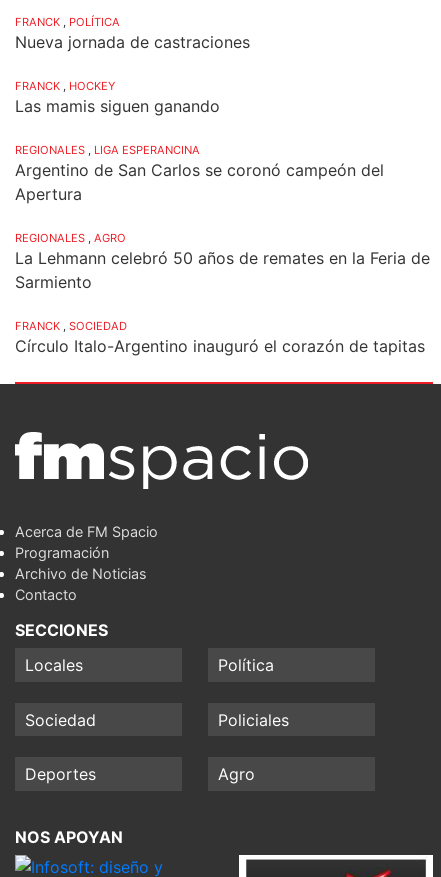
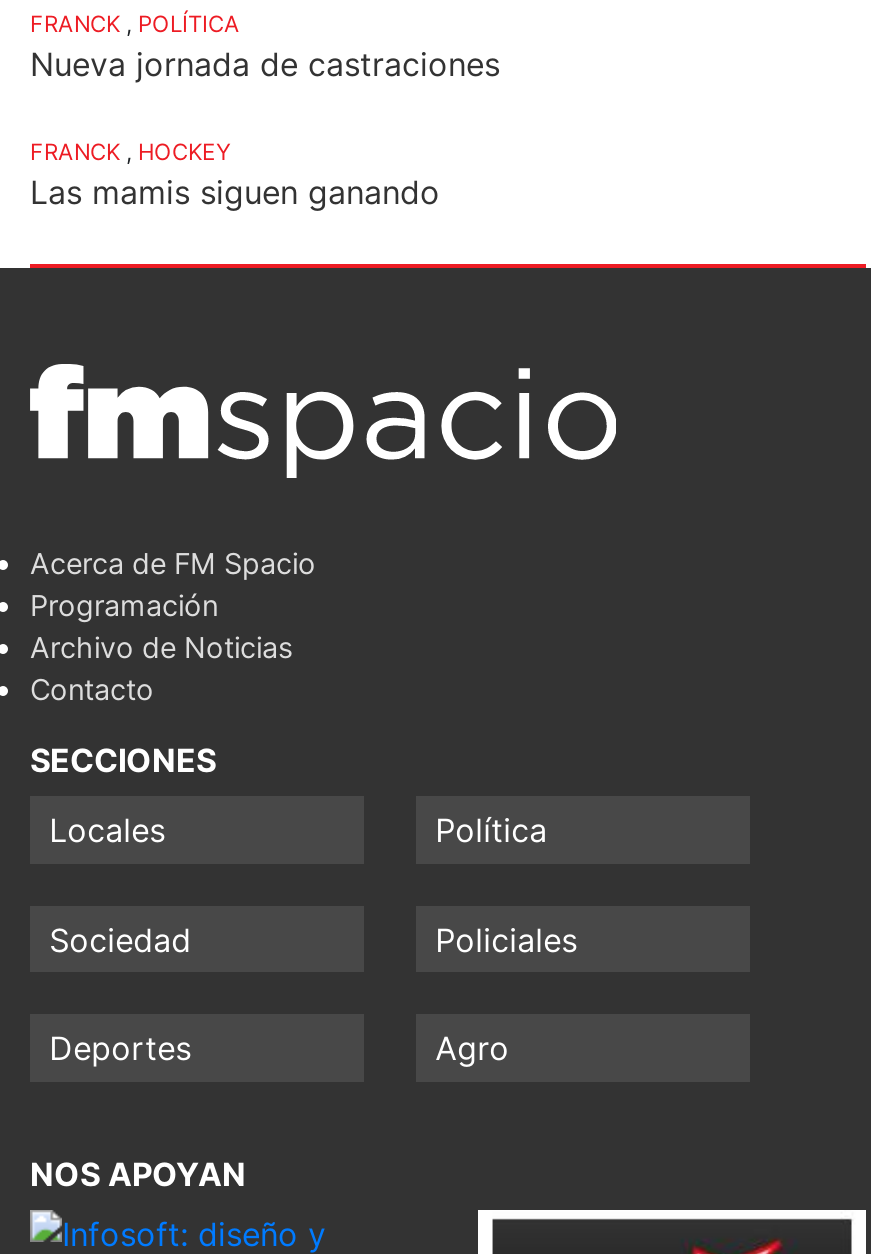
- REGIONALES , LIGA ESPERANCINA
- Argentino de San Carlos se coronó campeón del
- Apertura
- REGIONALES , AGRO
- La Lehmann celebró 50 años de remates en la Feria de
- Sarmiento
- FRANCK , SOCIEDAD
- Círculo Italo-Argentino inauguró el corazón de tapitas
